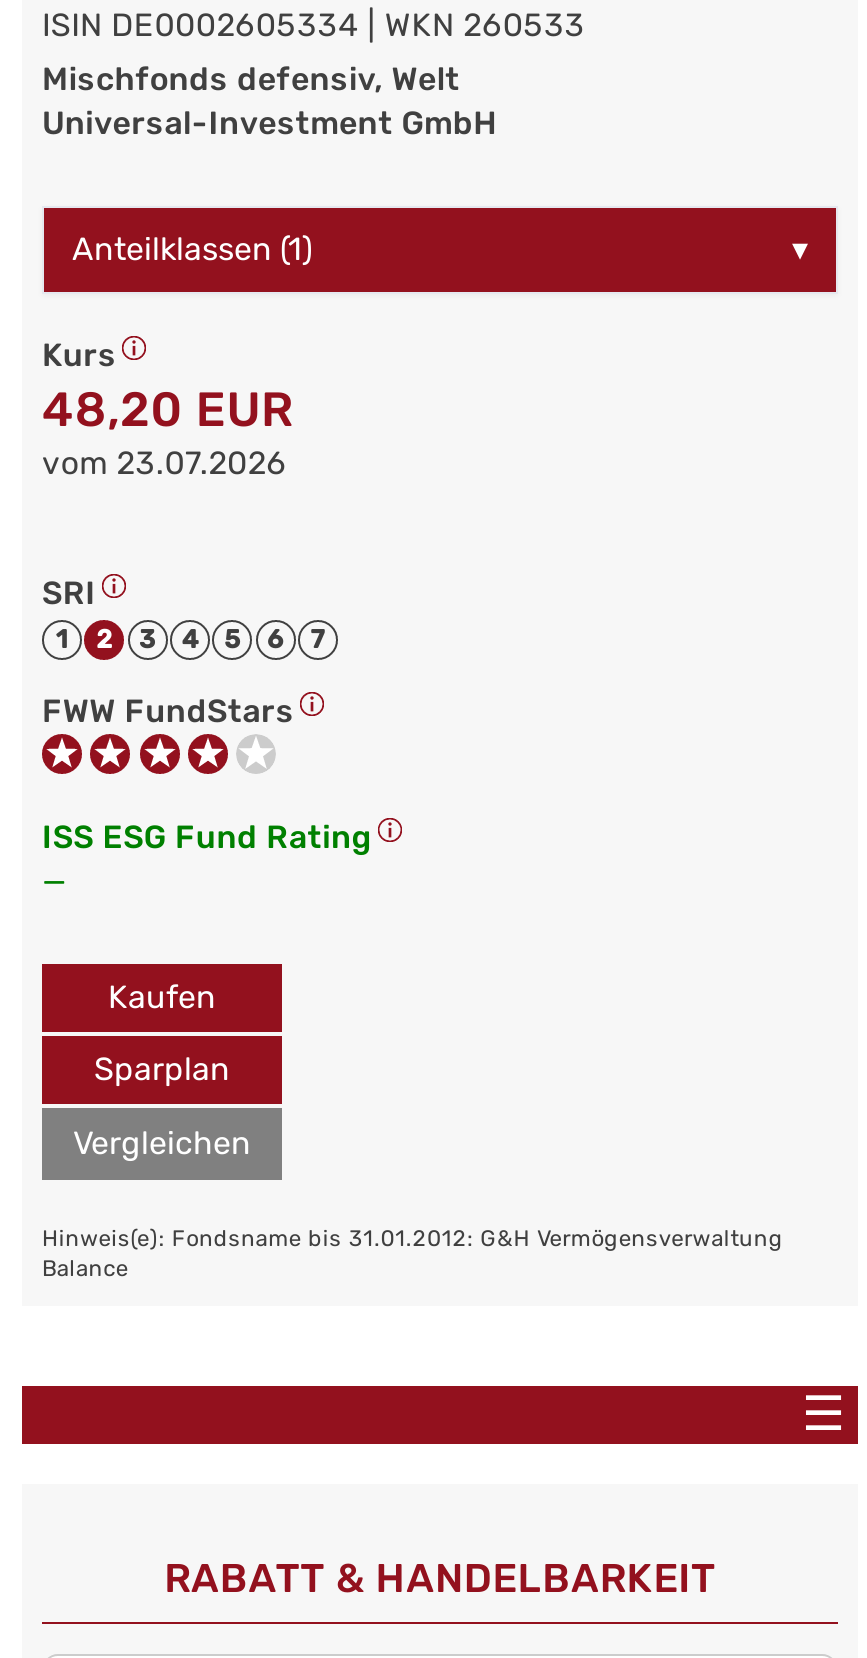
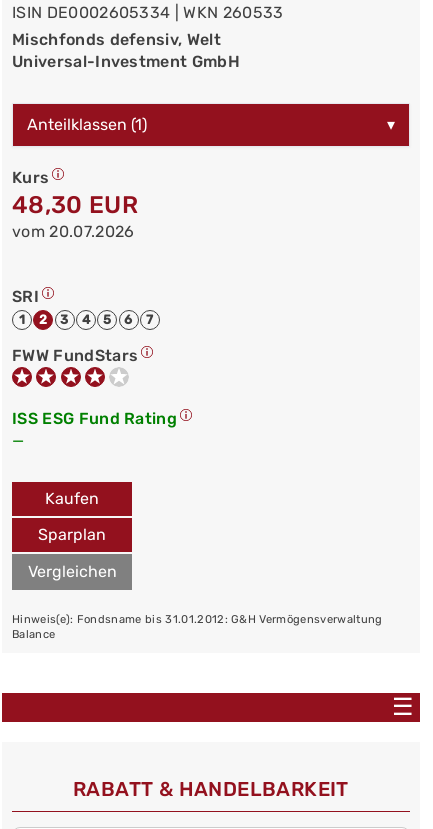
- 48,20 EUR
+ 48,30 EUR

- vom 23.07.2026
+ vom 20.07.2026
